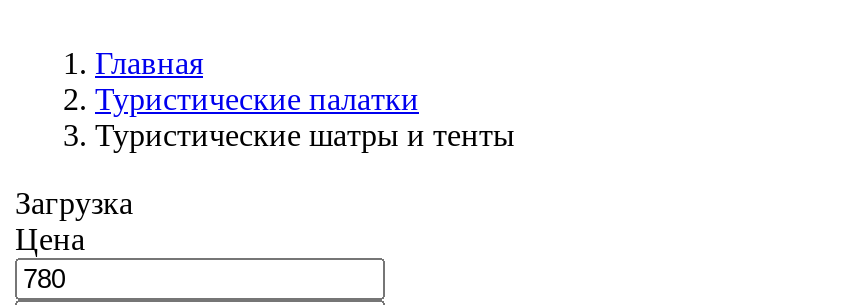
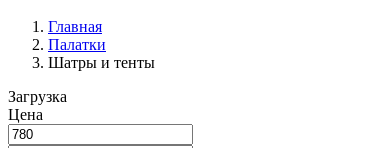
- Туристические палатки
- Туристические шатры и тенты
+ Палатки
+ Шатры и тенты
